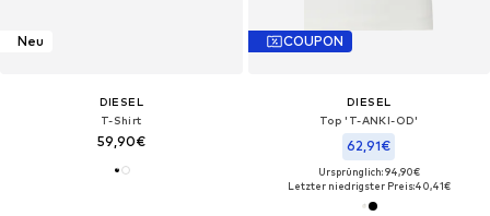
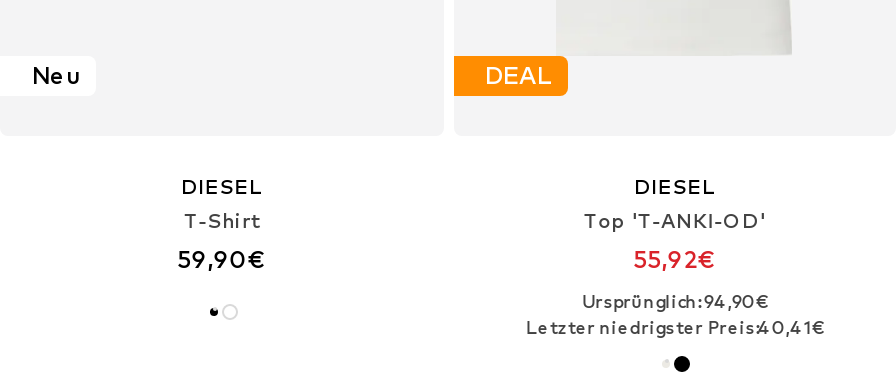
- COUPON
+ DEAL

- 62,91€
+ 55,92€
